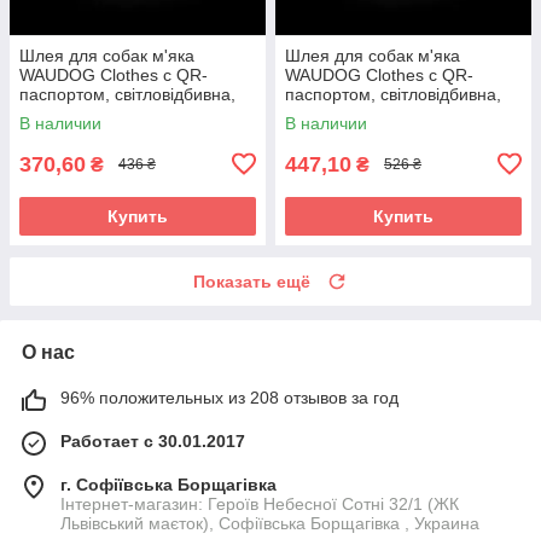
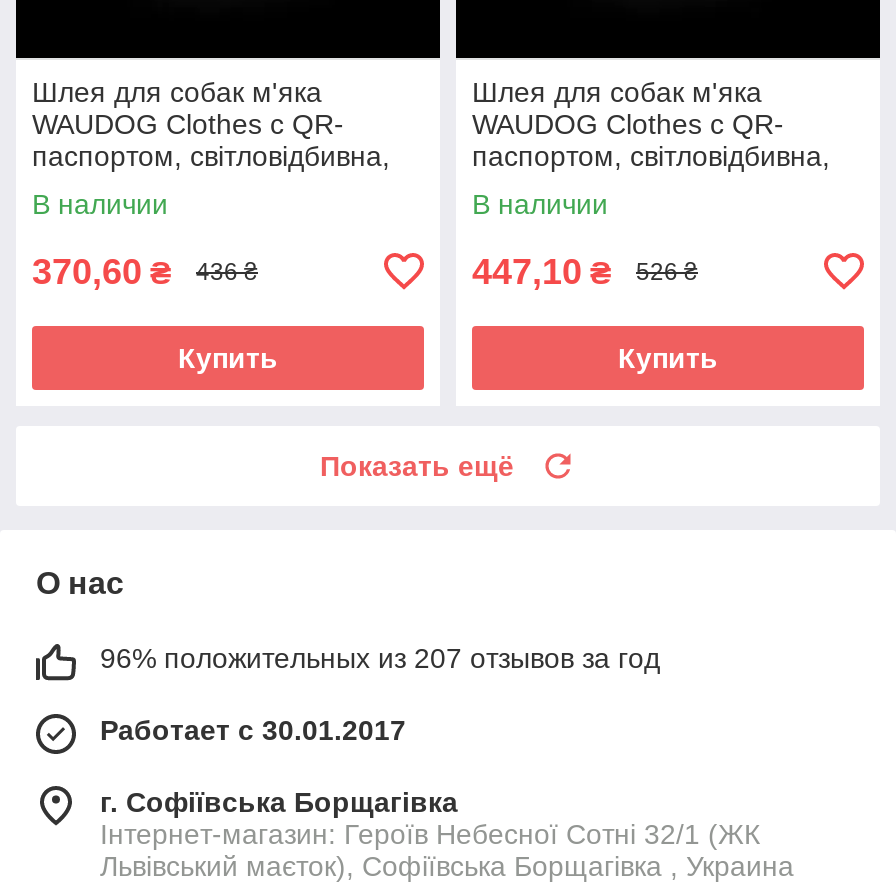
- 96% положительных из 208 отзывов за год
+ 96% положительных из 207 отзывов за год
